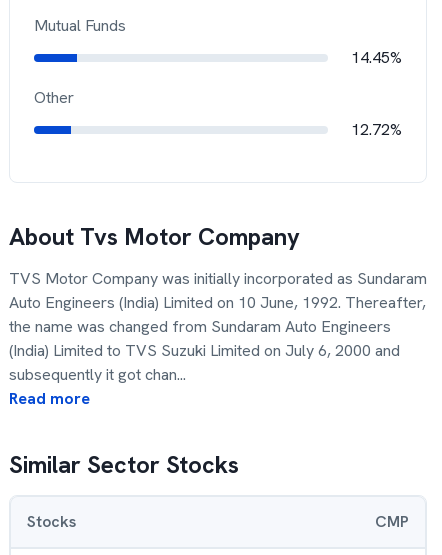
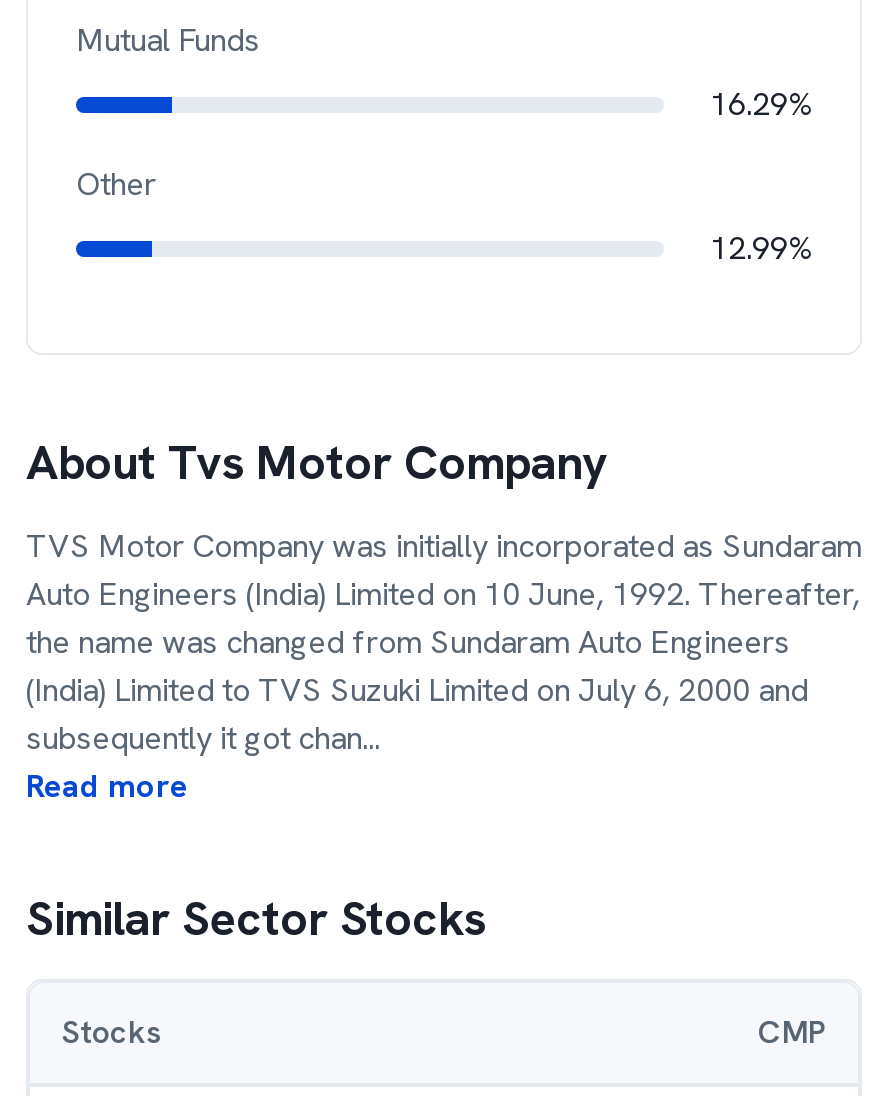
- 14.45%
+ 16.29%

- 12.72%
+ 12.99%
